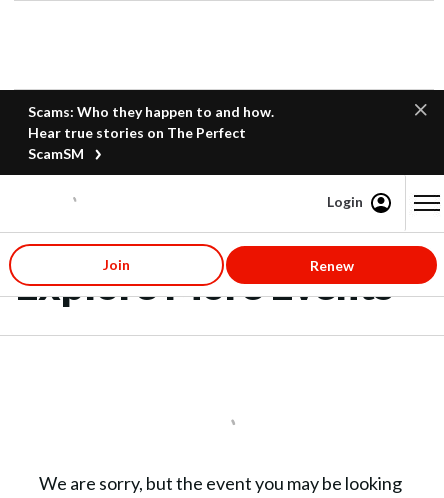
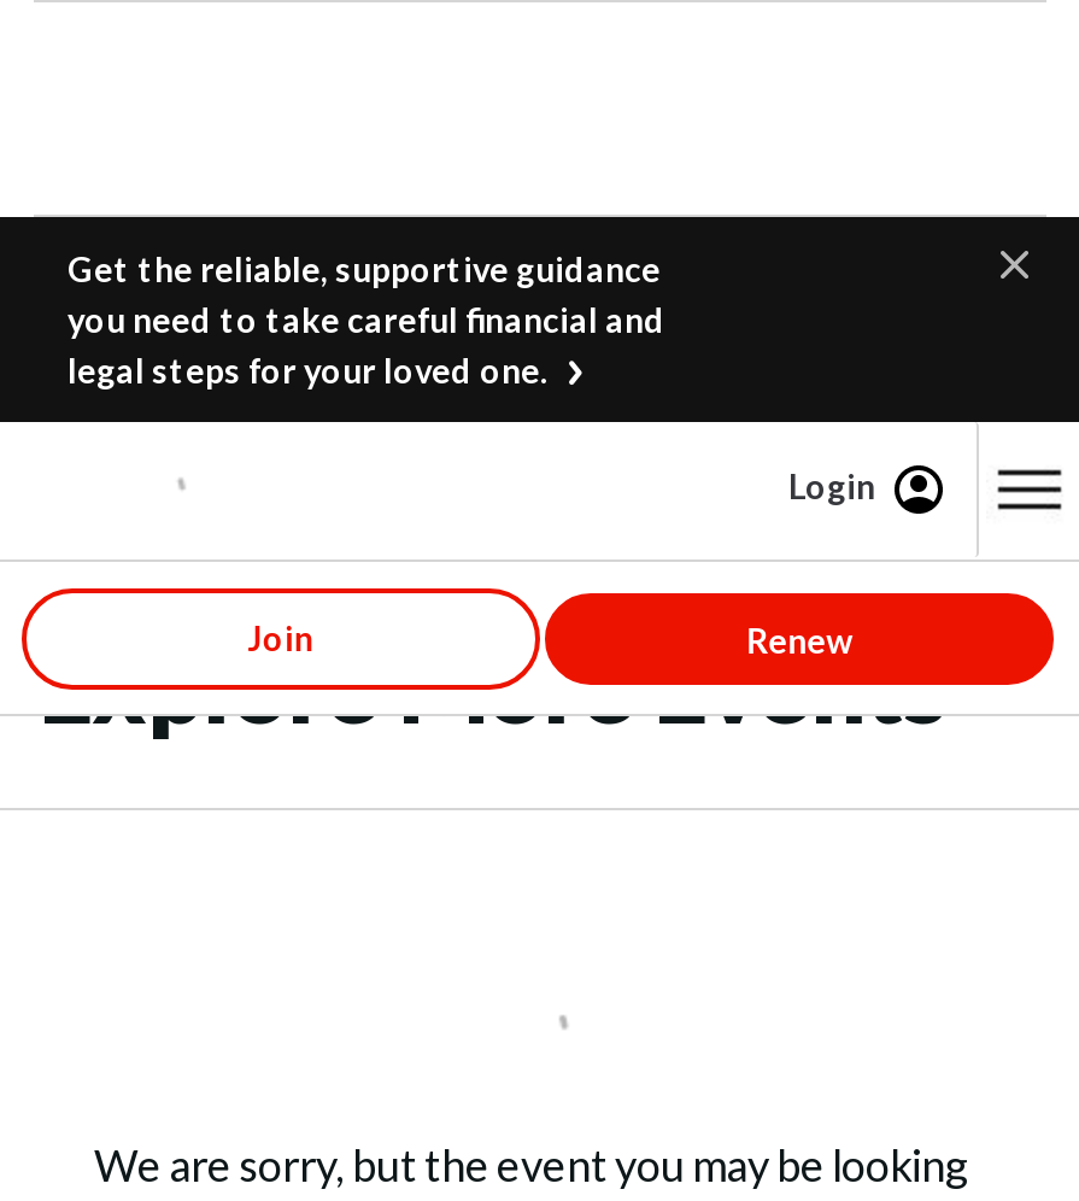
- Scams: Who they happen to and how.
- Hear true stories on The Perfect
- ScamSM
+ Get the reliable, supportive guidance
+ you need to take careful financial and
+ legal steps for your loved one.
